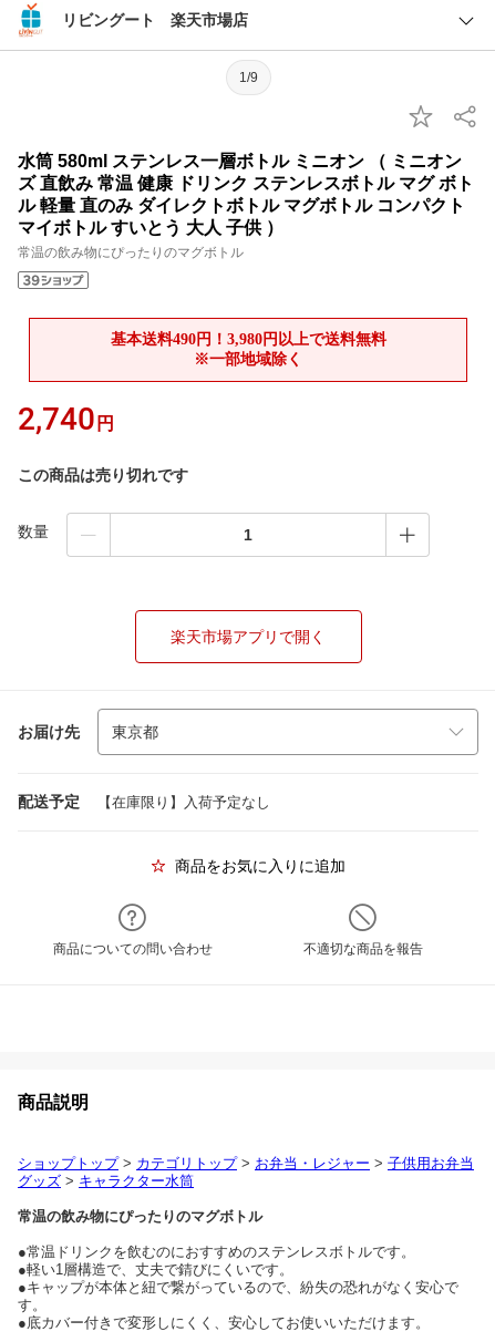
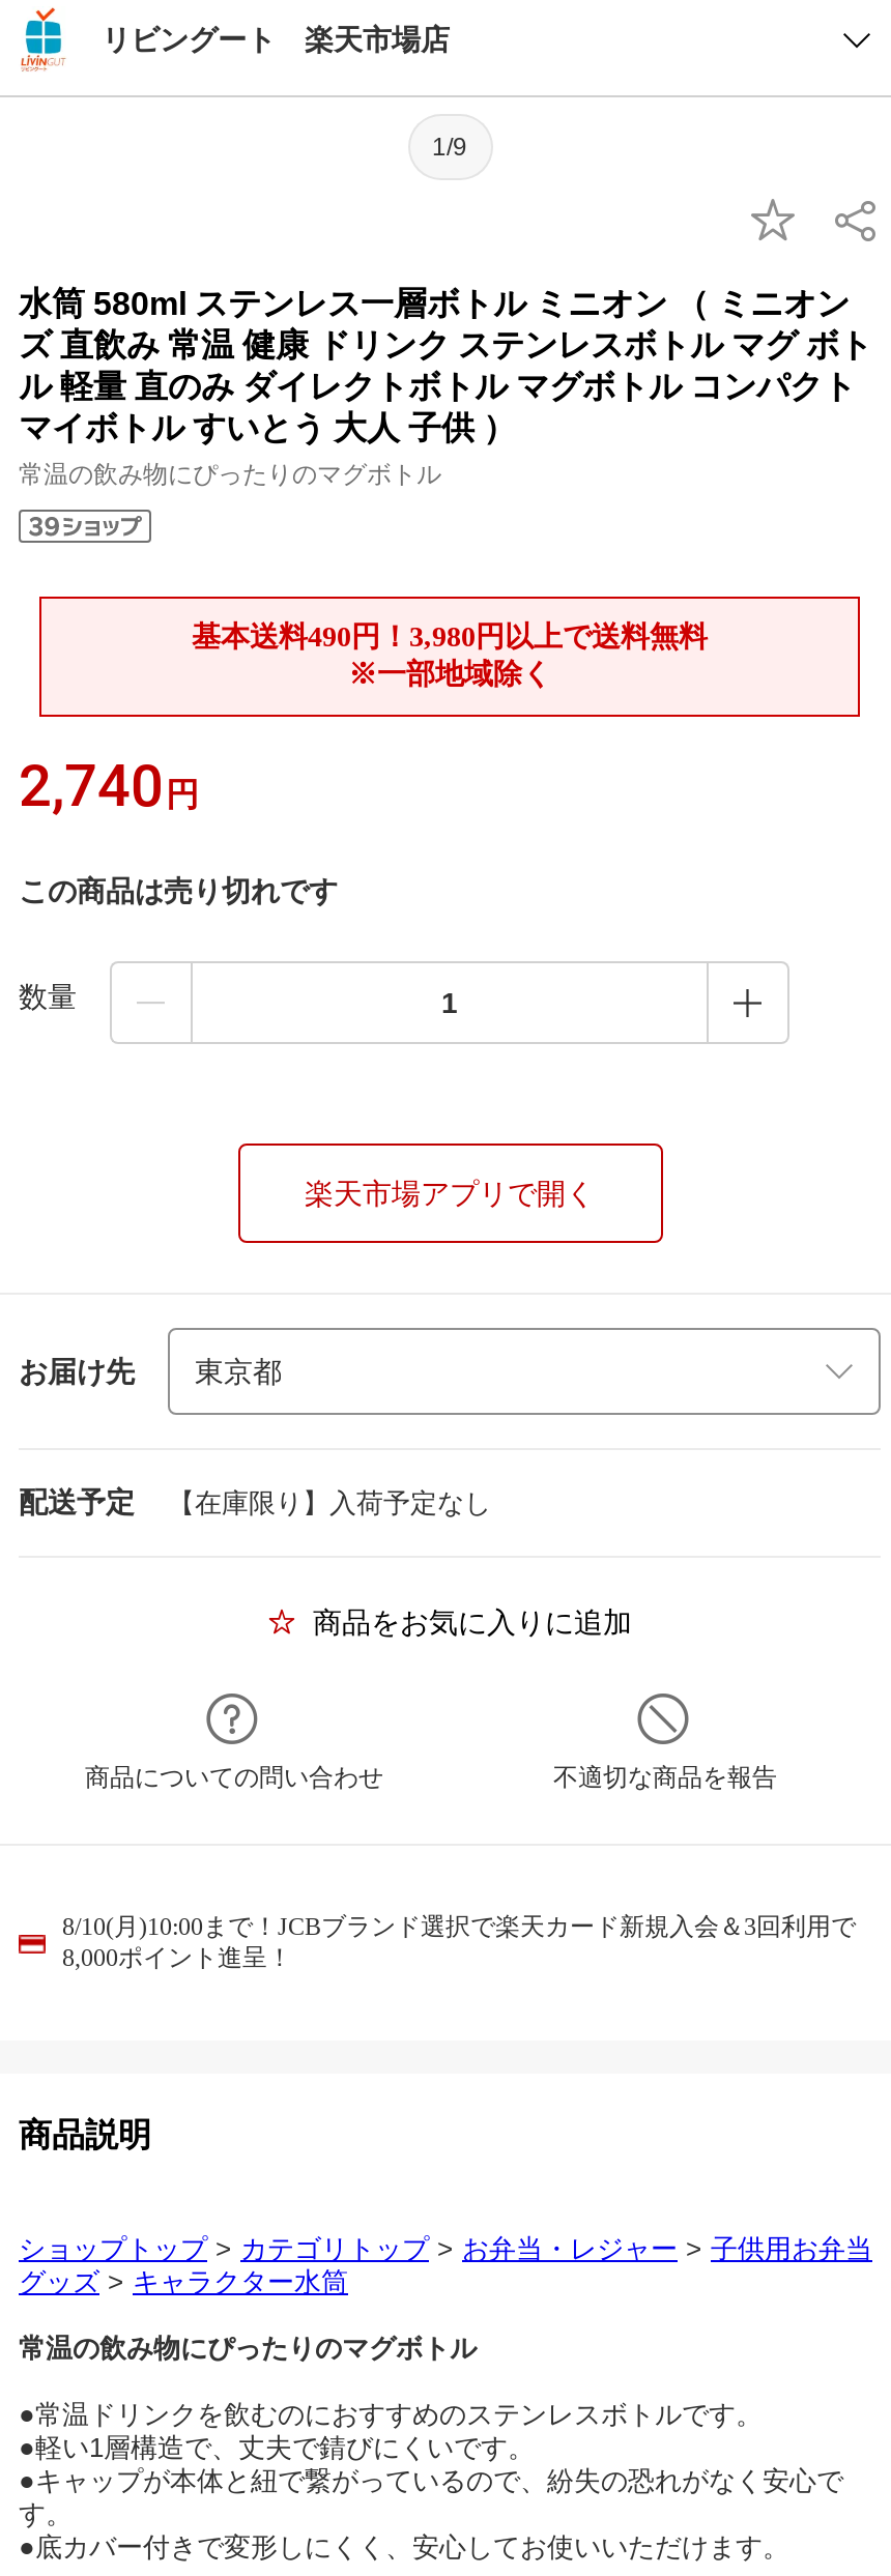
+ 8/10(月)10:00まで！JCBブランド選択で楽天カード新規入会＆3回利用で
+ 8,000ポイント進呈！
